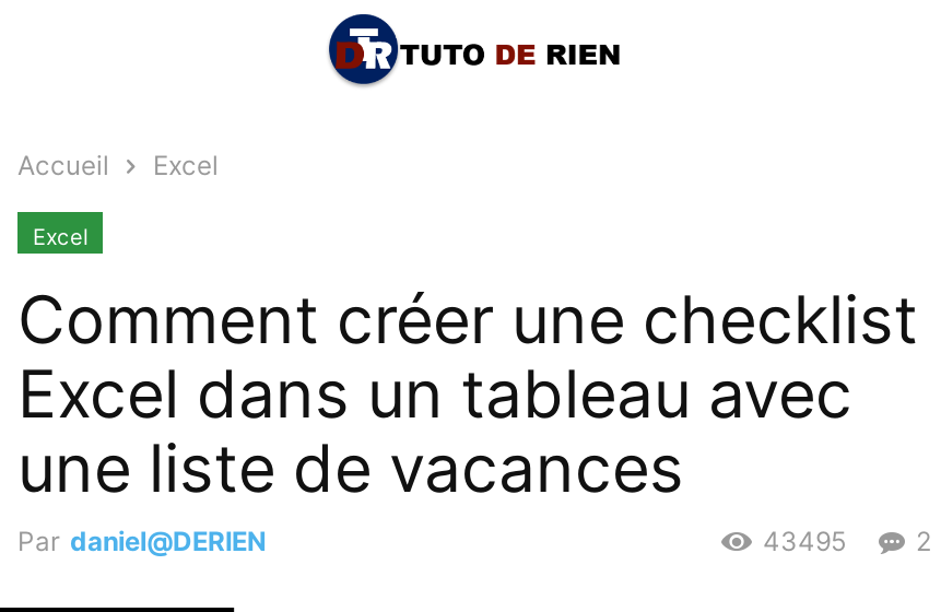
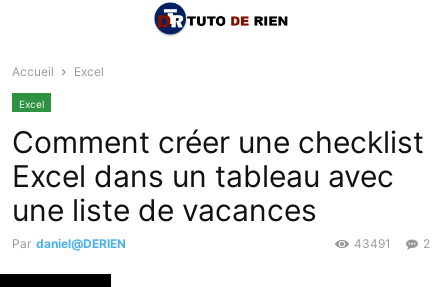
- 43495
+ 43491
